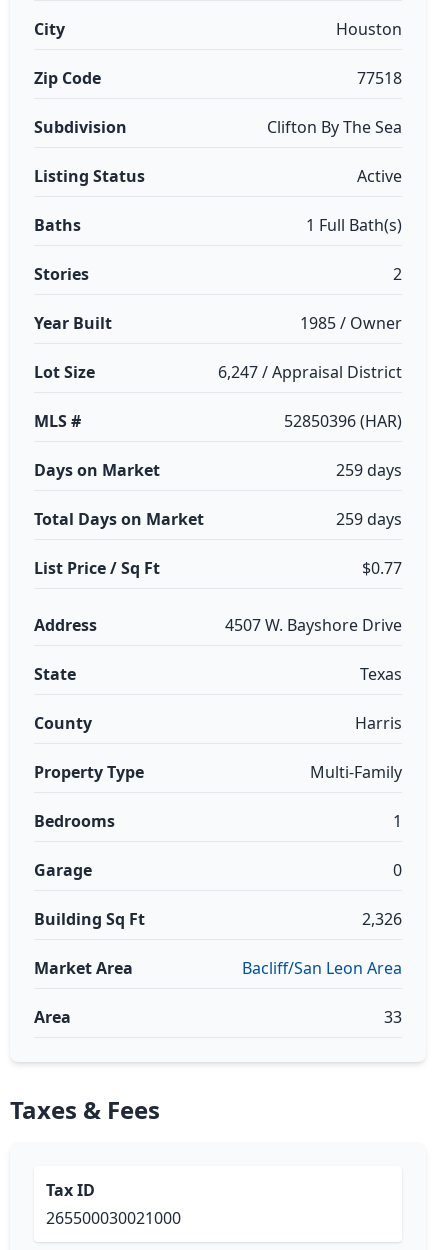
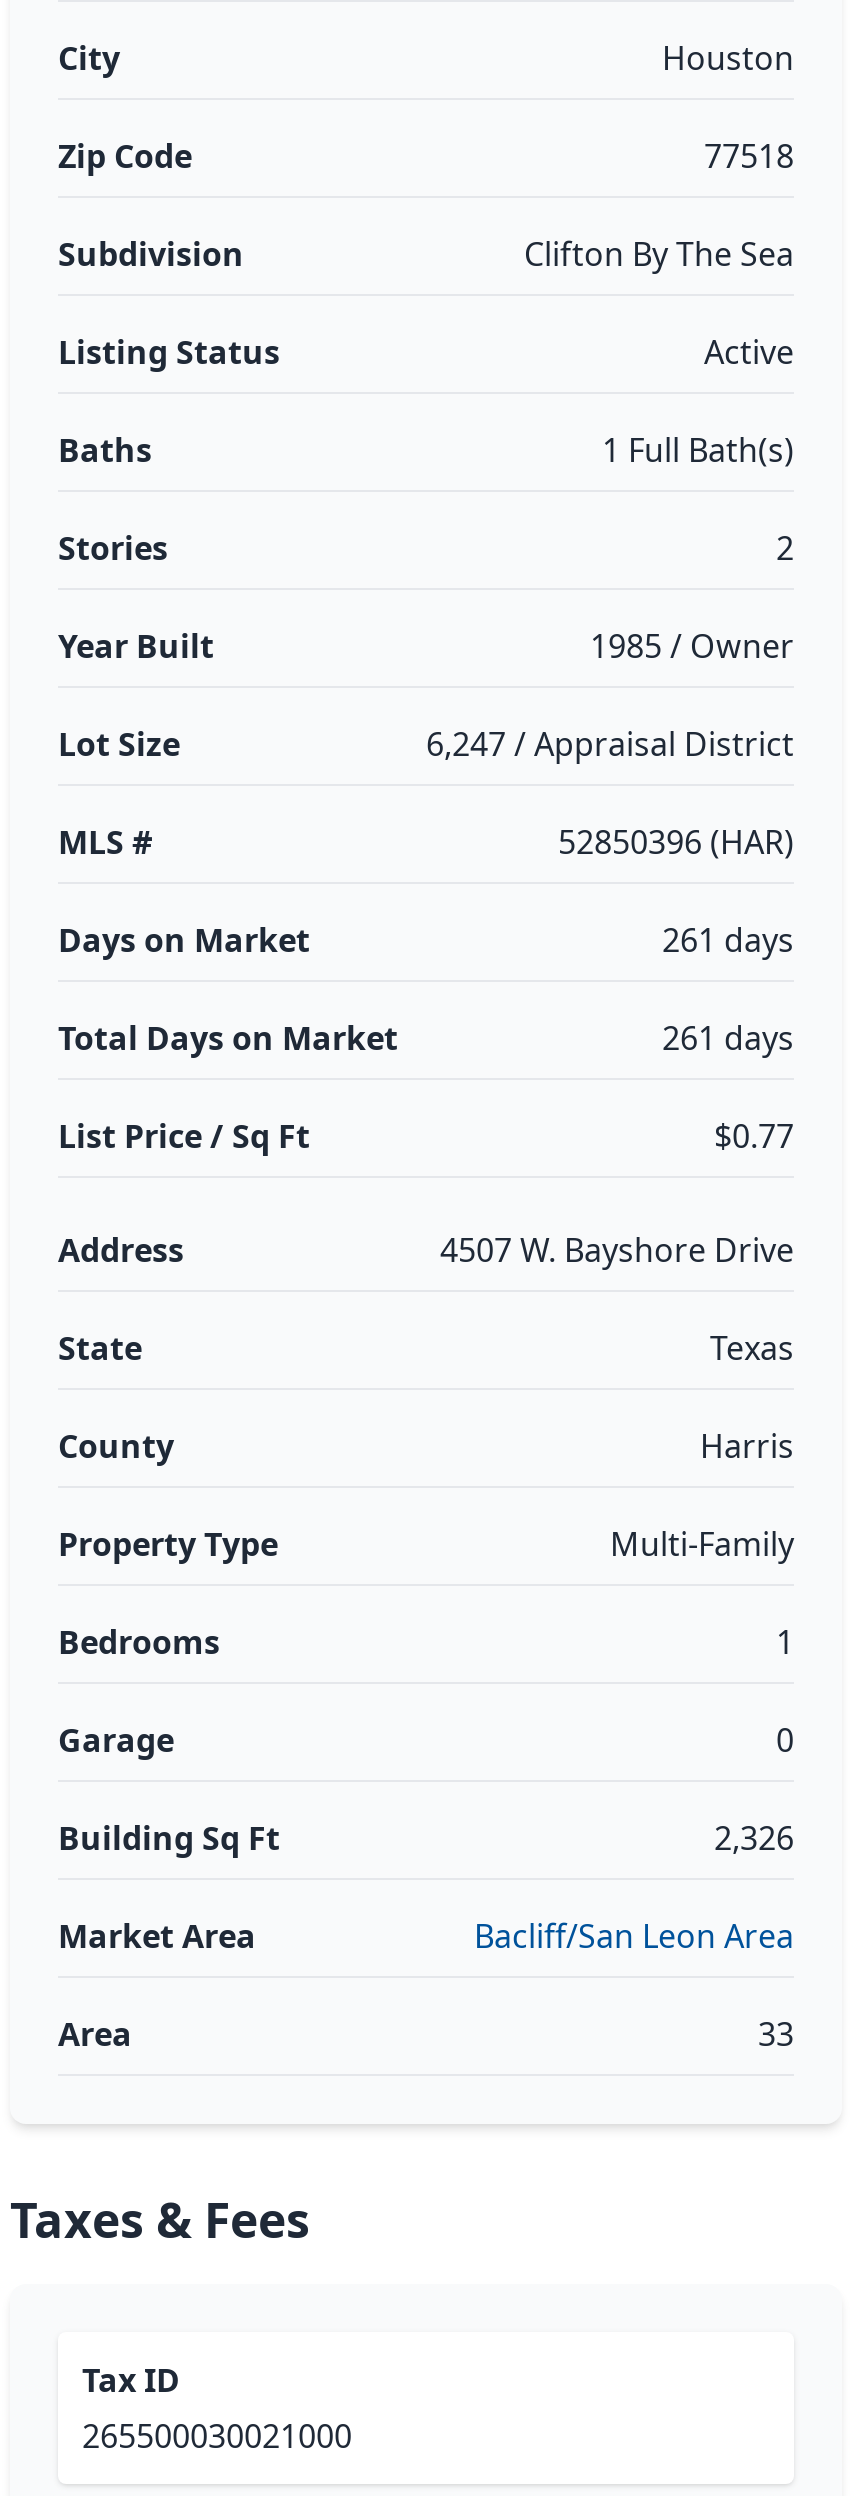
- 259 days
+ 261 days

- 259 days
+ 261 days
